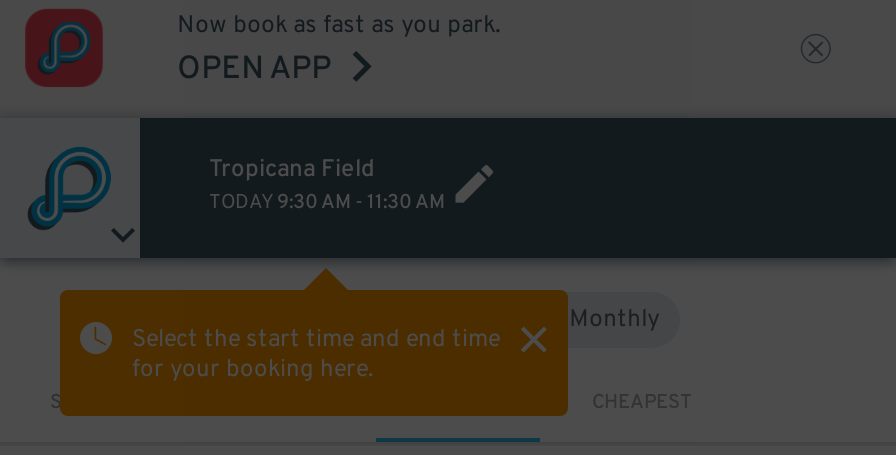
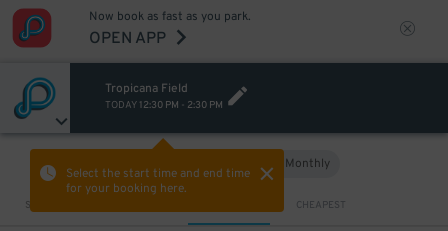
- TODAY 9:30 AM - 11:30 AM
+ TODAY 12:30 PM - 2:30 PM
